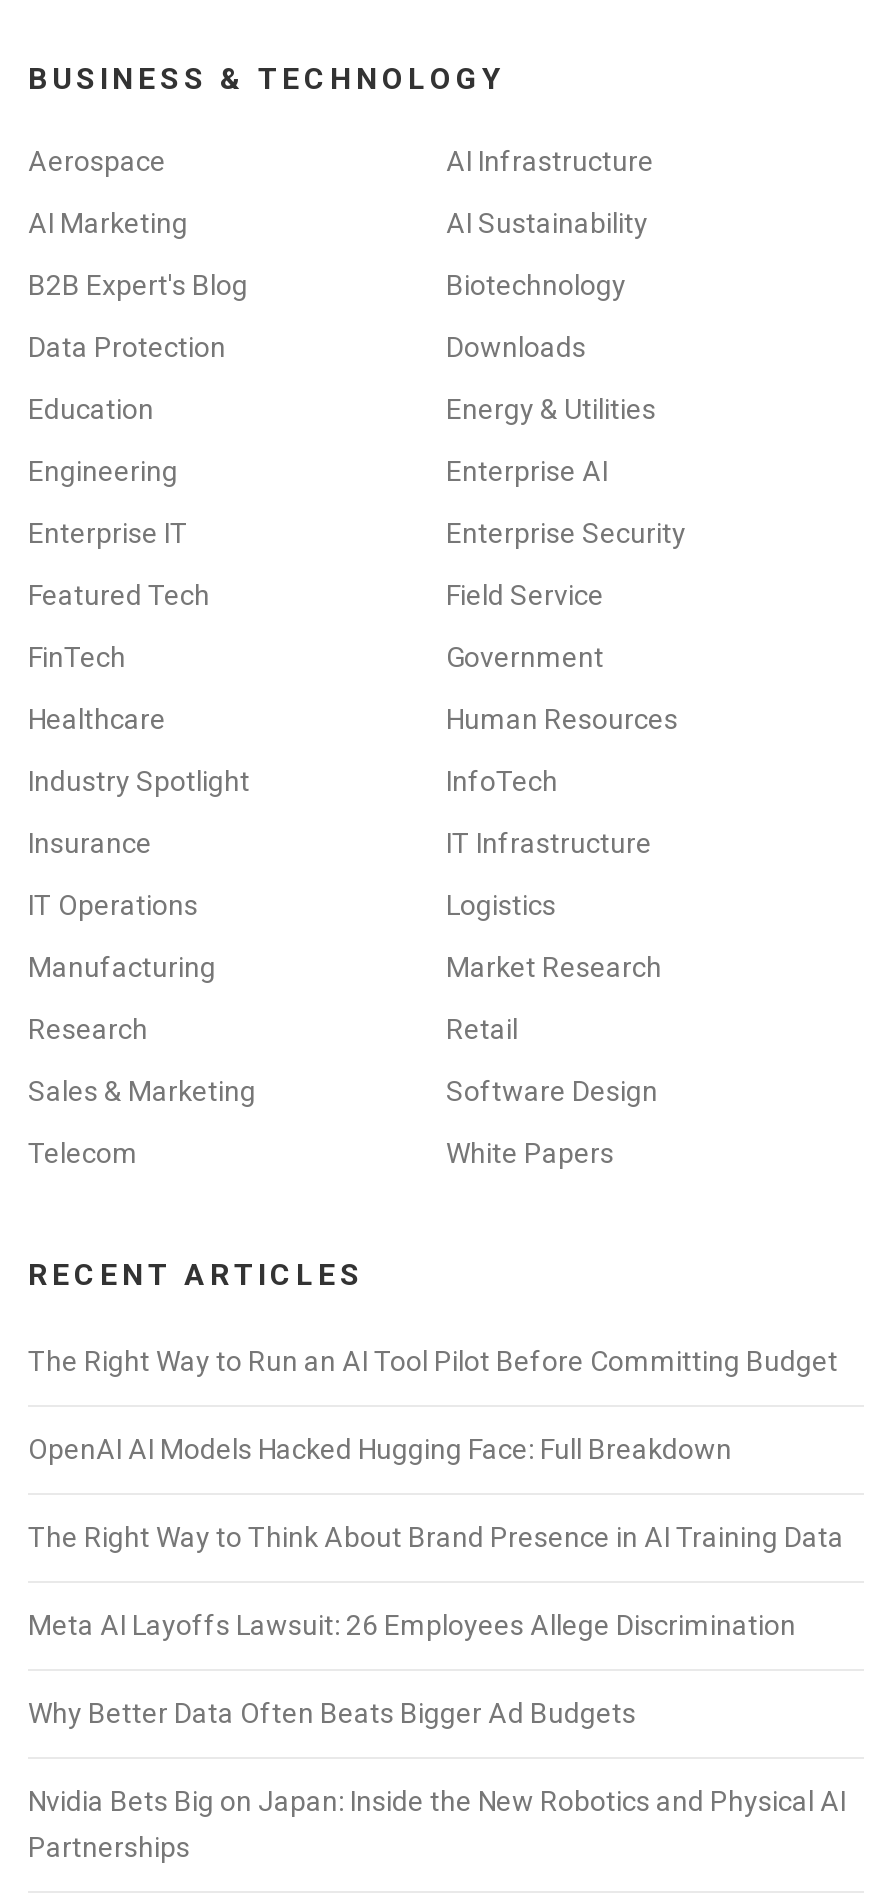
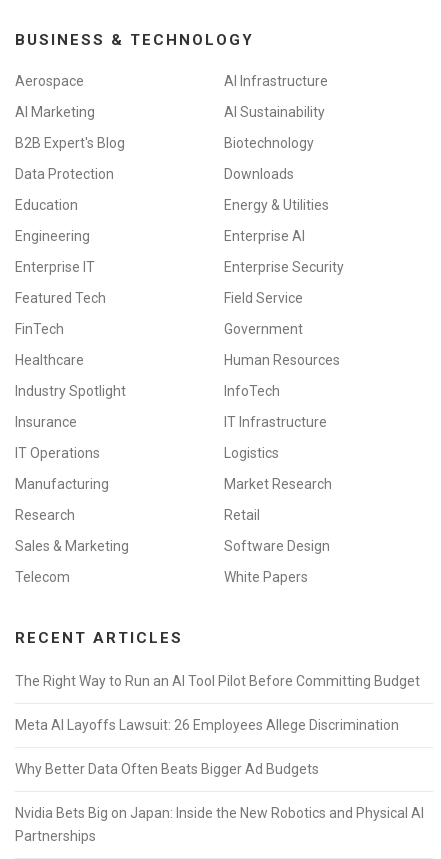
- OpenAI AI Models Hacked Hugging Face: Full Breakdown
- The Right Way to Think About Brand Presence in AI Training Data
